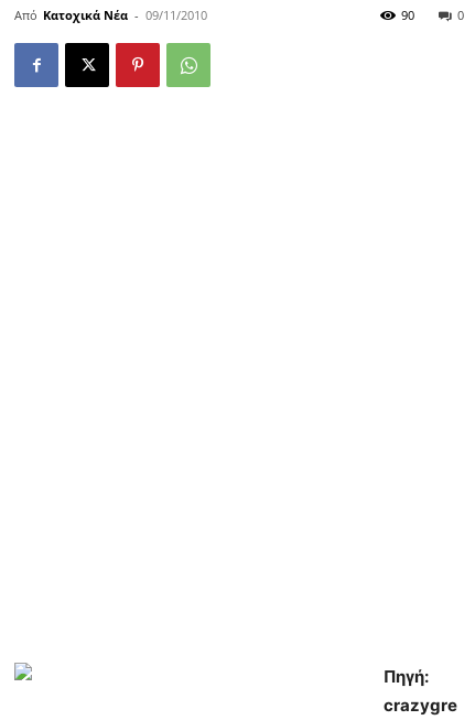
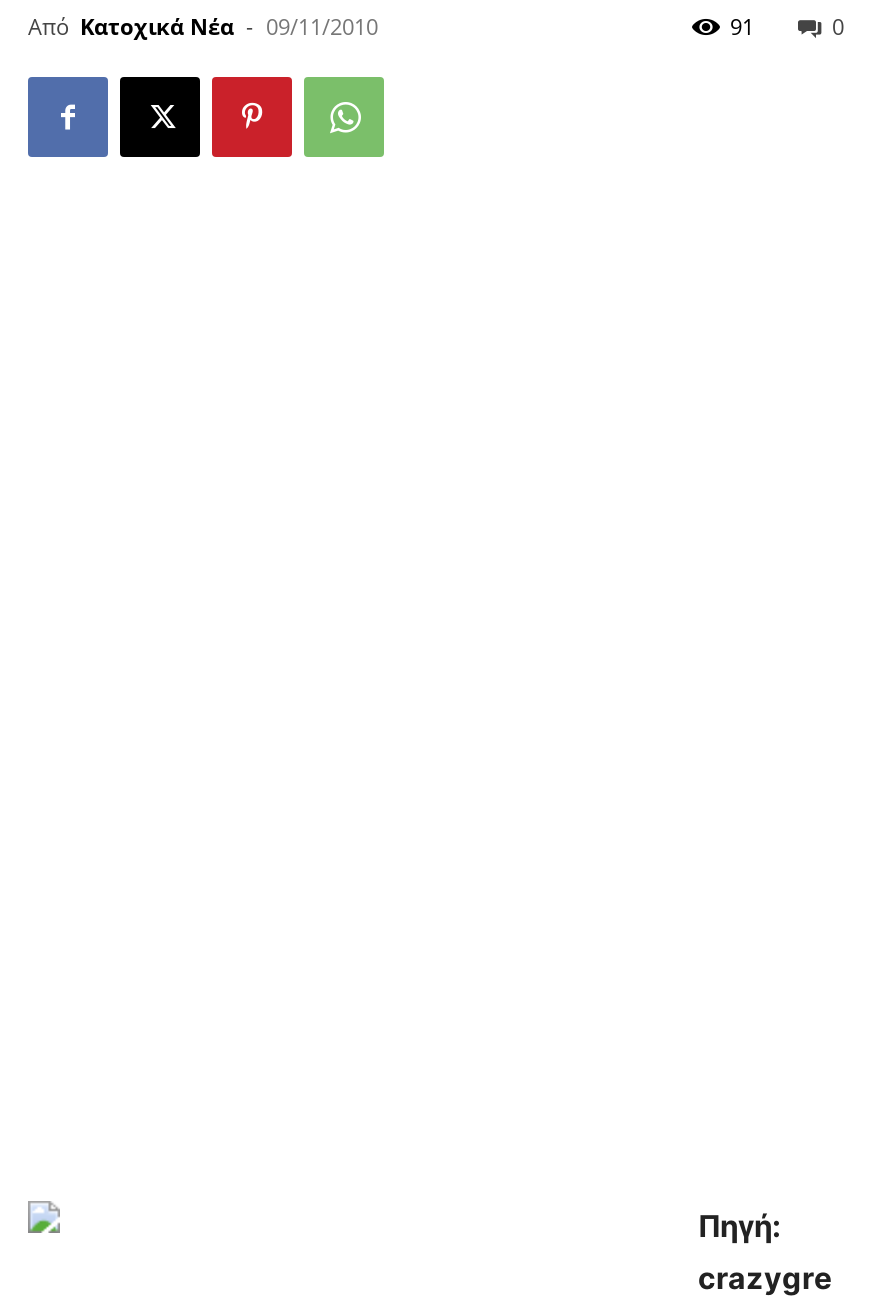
- 90
+ 91
